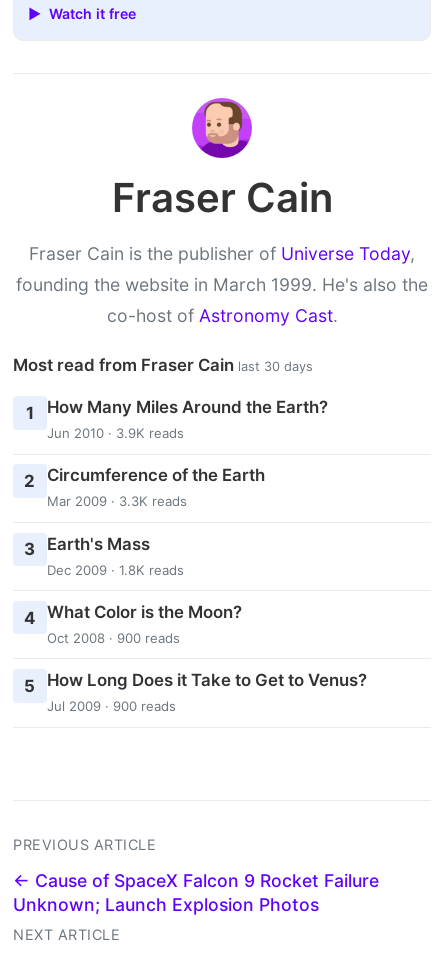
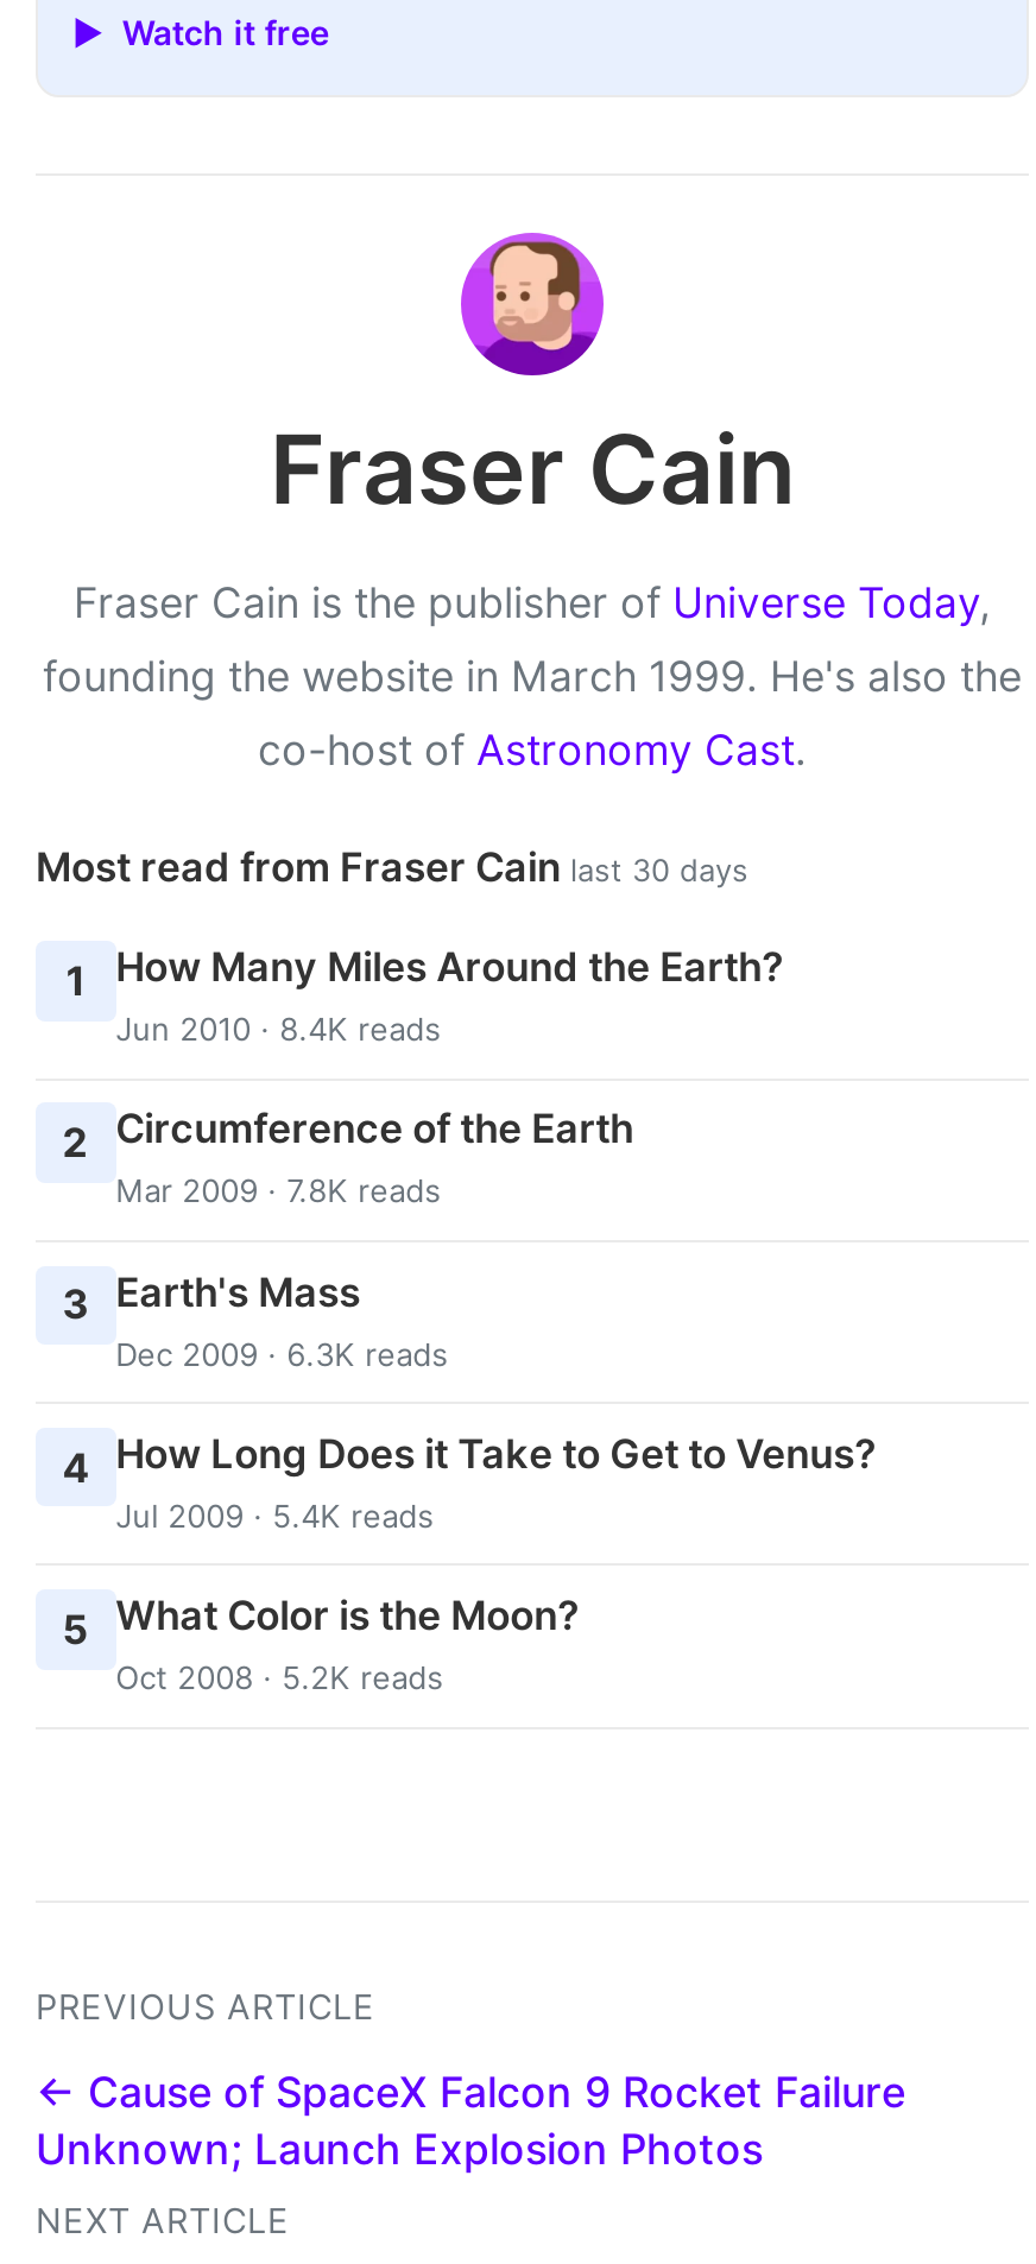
- Jun 2010 · 3.9K reads
+ Jun 2010 · 8.4K reads

- Mar 2009 · 3.3K reads
+ Mar 2009 · 7.8K reads

- Dec 2009 · 1.8K reads
+ Dec 2009 · 6.3K reads

- 4 What Color is the Moon?
- Oct 2008 · 900 reads
+ 4 How Long Does it Take to Get to Venus?
+ Jul 2009 · 5.4K reads

- 5 How Long Does it Take to Get to Venus?
- Jul 2009 · 900 reads
+ 5 What Color is the Moon?
+ Oct 2008 · 5.2K reads
